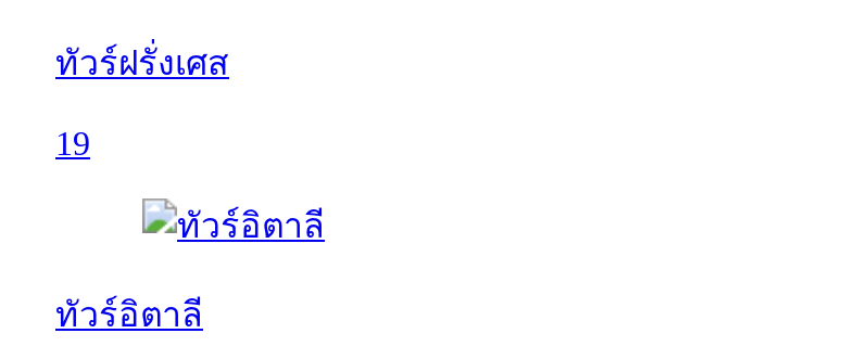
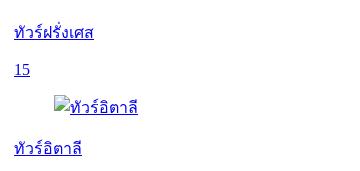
- 19
+ 15
